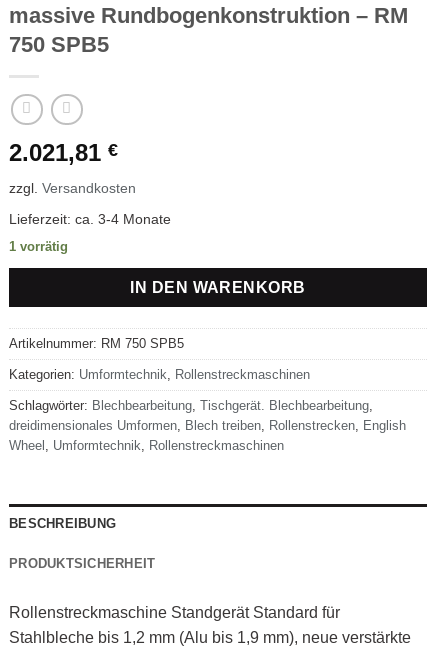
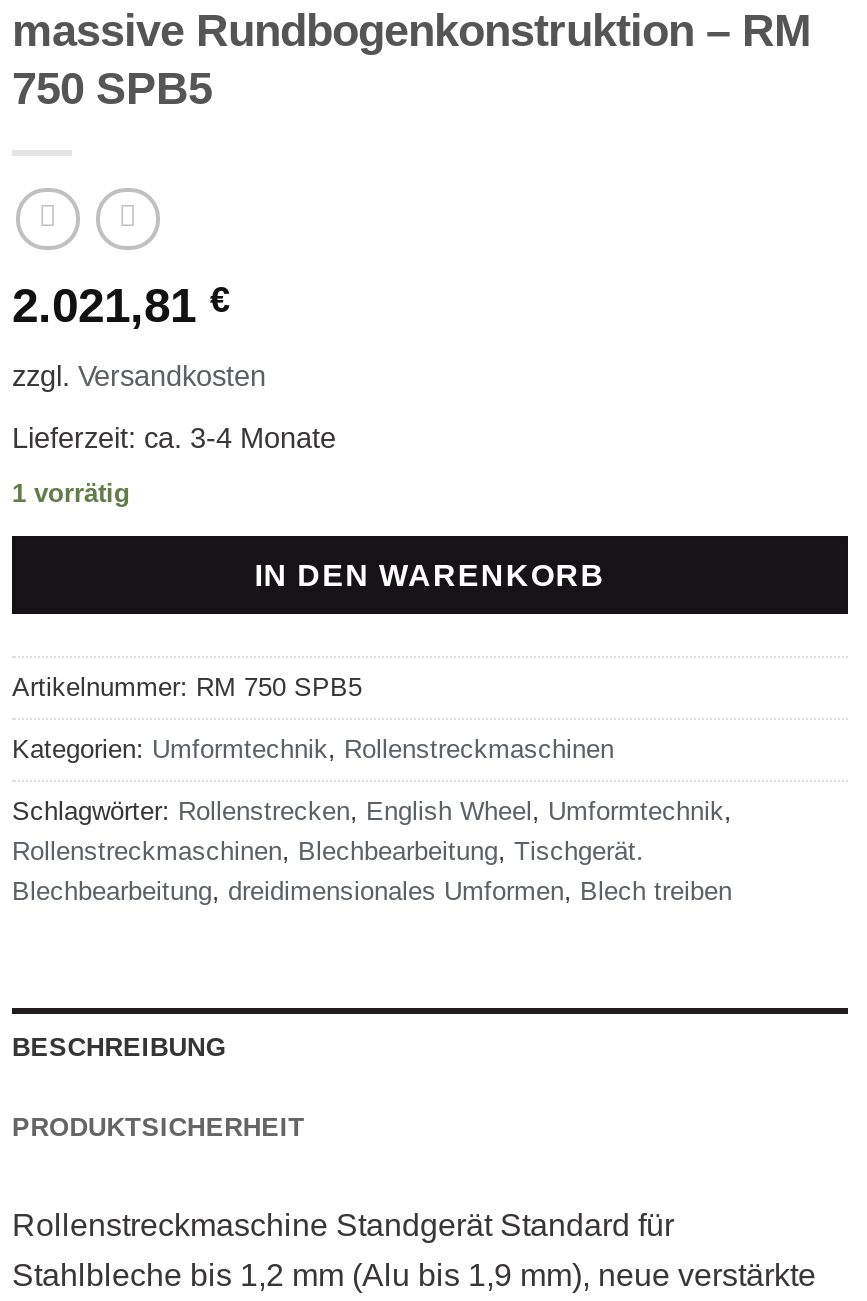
- Schlagwörter: Blechbearbeitung, Tischgerät. Blechbearbeitung,
- dreidimensionales Umformen, Blech treiben, Rollenstrecken, English
- Wheel, Umformtechnik, Rollenstreckmaschinen
+ Schlagwörter: Rollenstrecken, English Wheel, Umformtechnik,
+ Rollenstreckmaschinen, Blechbearbeitung, Tischgerät.
+ Blechbearbeitung, dreidimensionales Umformen, Blech treiben
